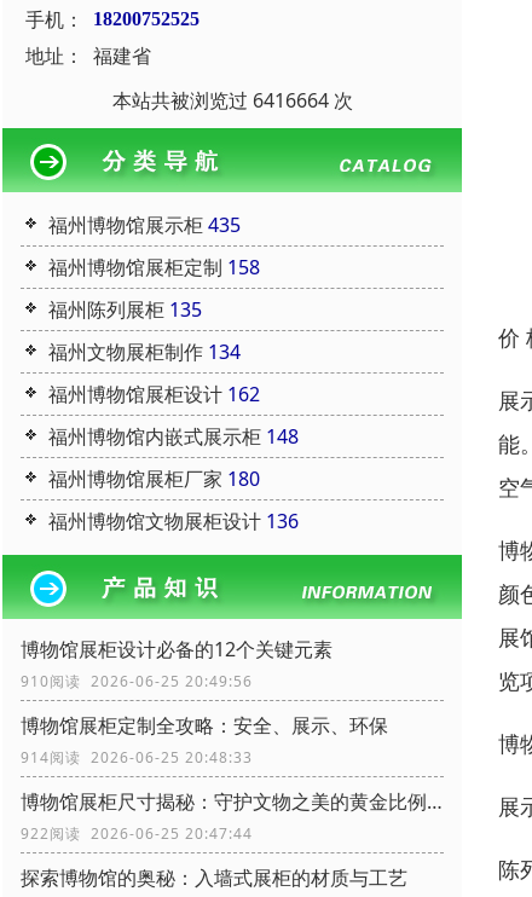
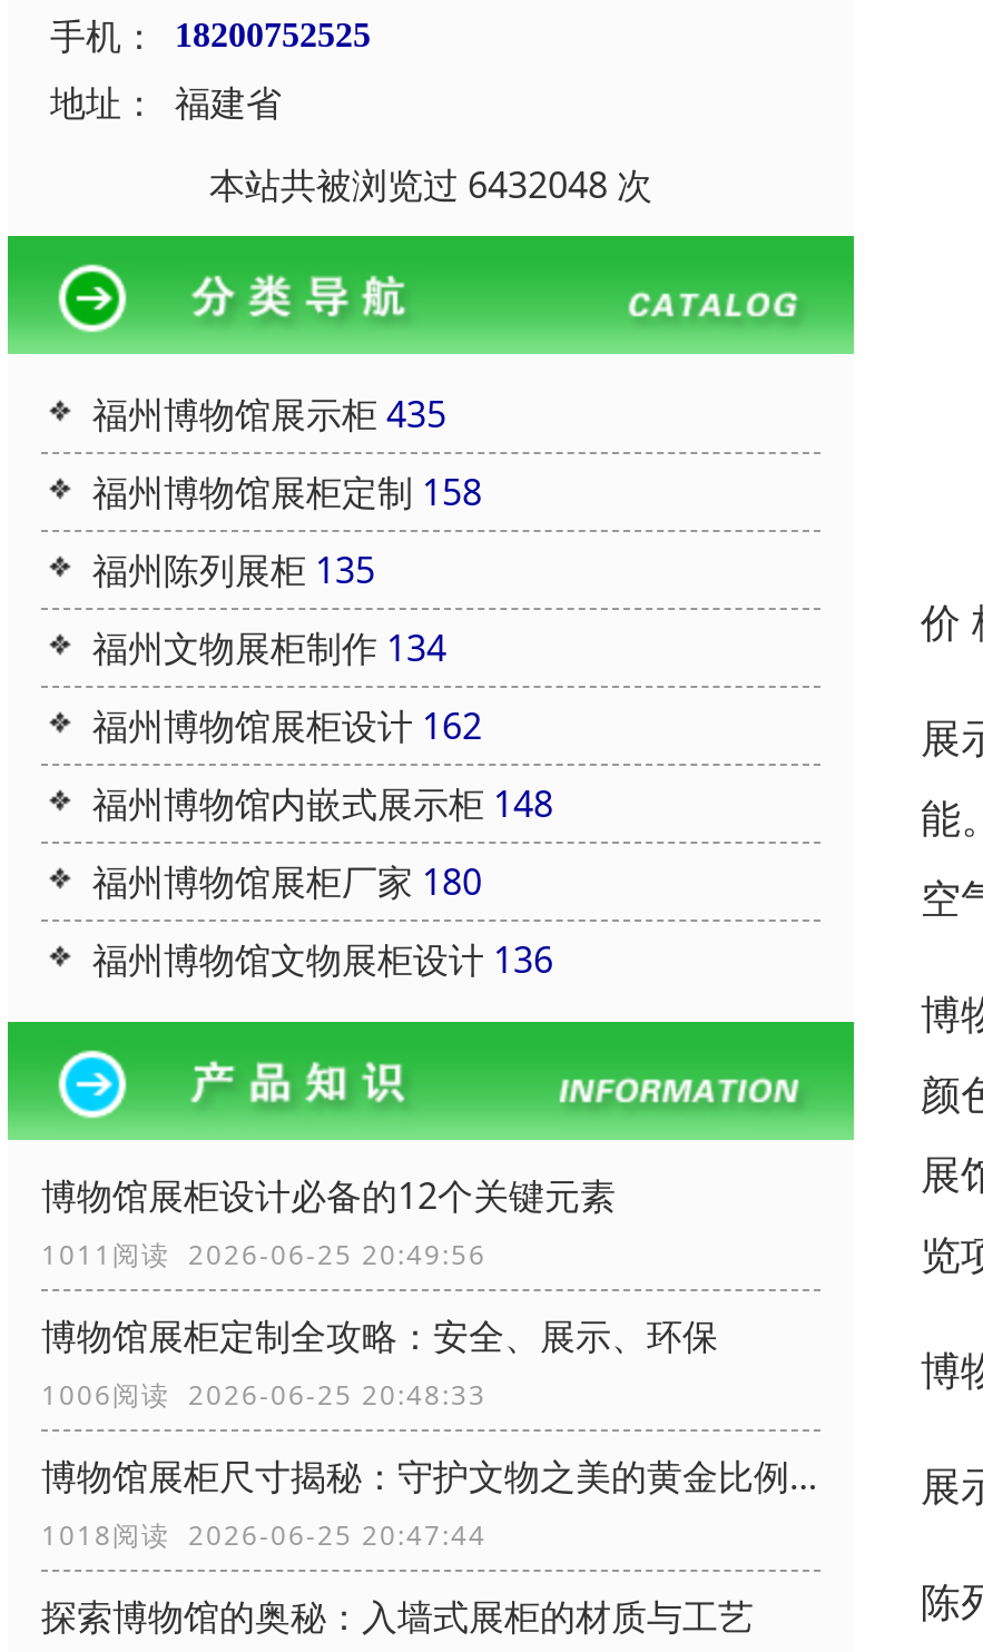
- 本站共被浏览过 6416664 次
+ 本站共被浏览过 6432048 次

- 910阅读 2026-06-25 20:49:56
+ 1011阅读 2026-06-25 20:49:56

- 914阅读 2026-06-25 20:48:33
+ 1006阅读 2026-06-25 20:48:33

- 922阅读 2026-06-25 20:47:44
+ 1018阅读 2026-06-25 20:47:44
